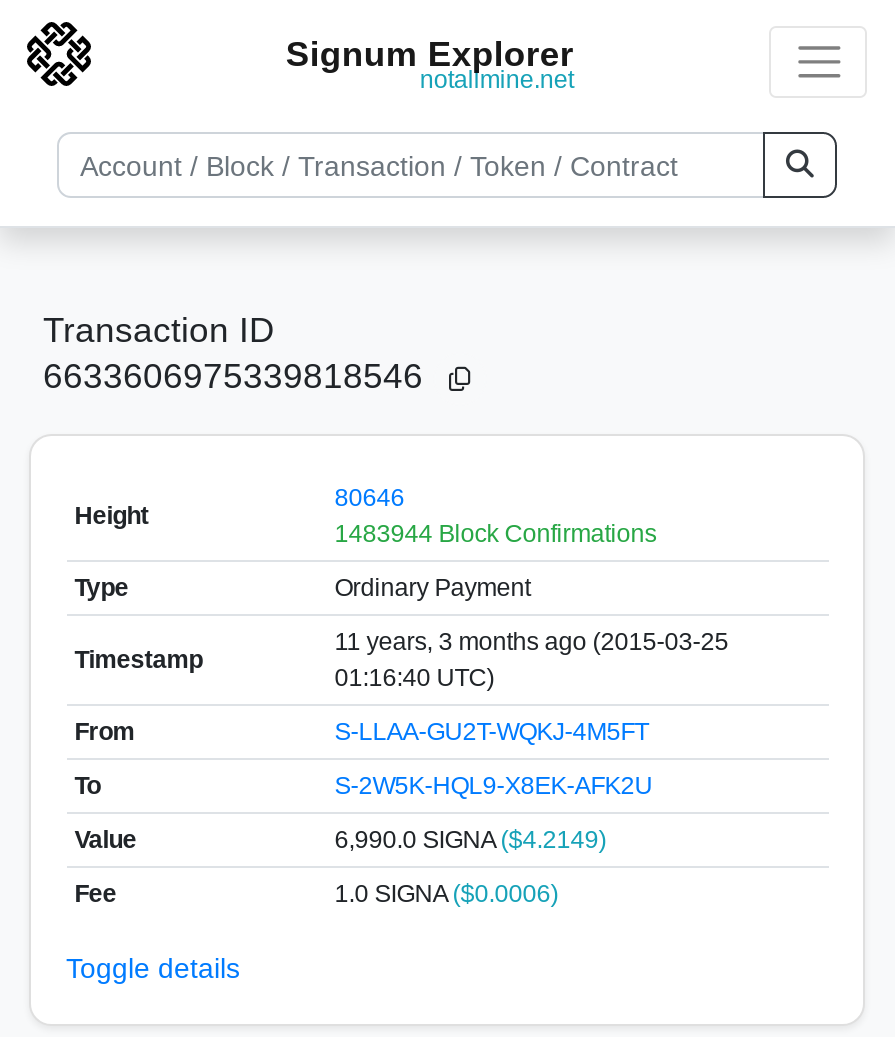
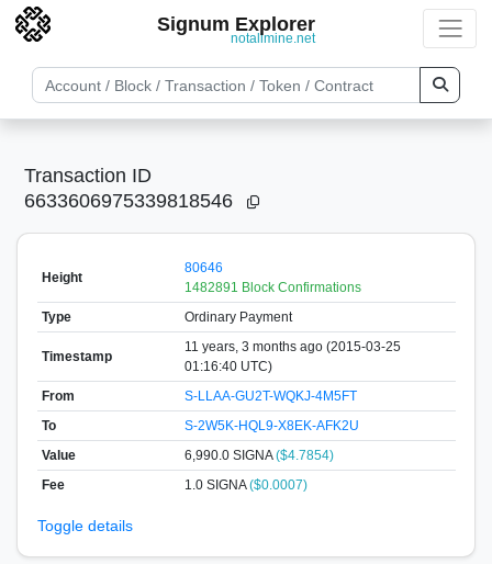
- 1483944 Block Confirmations
+ 1482891 Block Confirmations

- 6,990.0 SIGNA ($4.2149)
+ 6,990.0 SIGNA ($4.7854)

- 1.0 SIGNA ($0.0006)
+ 1.0 SIGNA ($0.0007)
